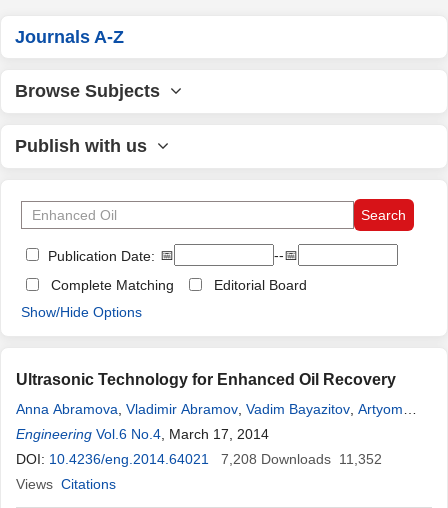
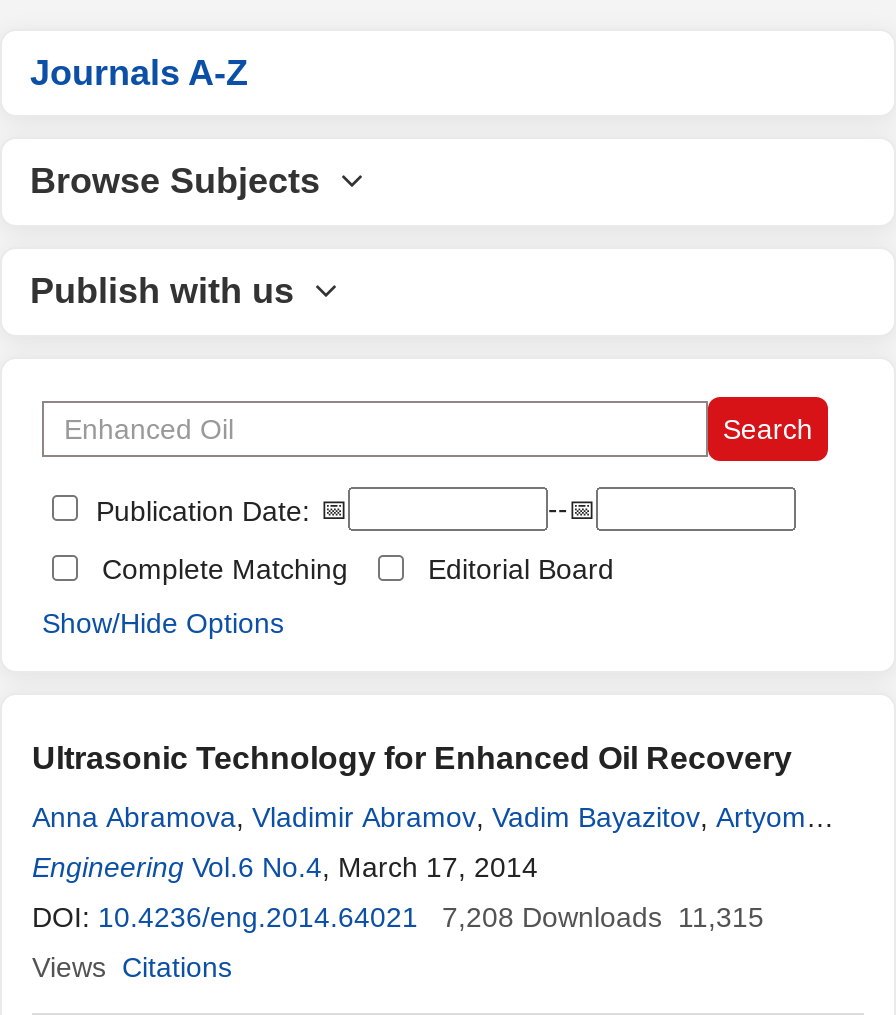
- DOI: 10.4236/eng.2014.64021 7,208 Downloads 11,352
+ DOI: 10.4236/eng.2014.64021 7,208 Downloads 11,315
